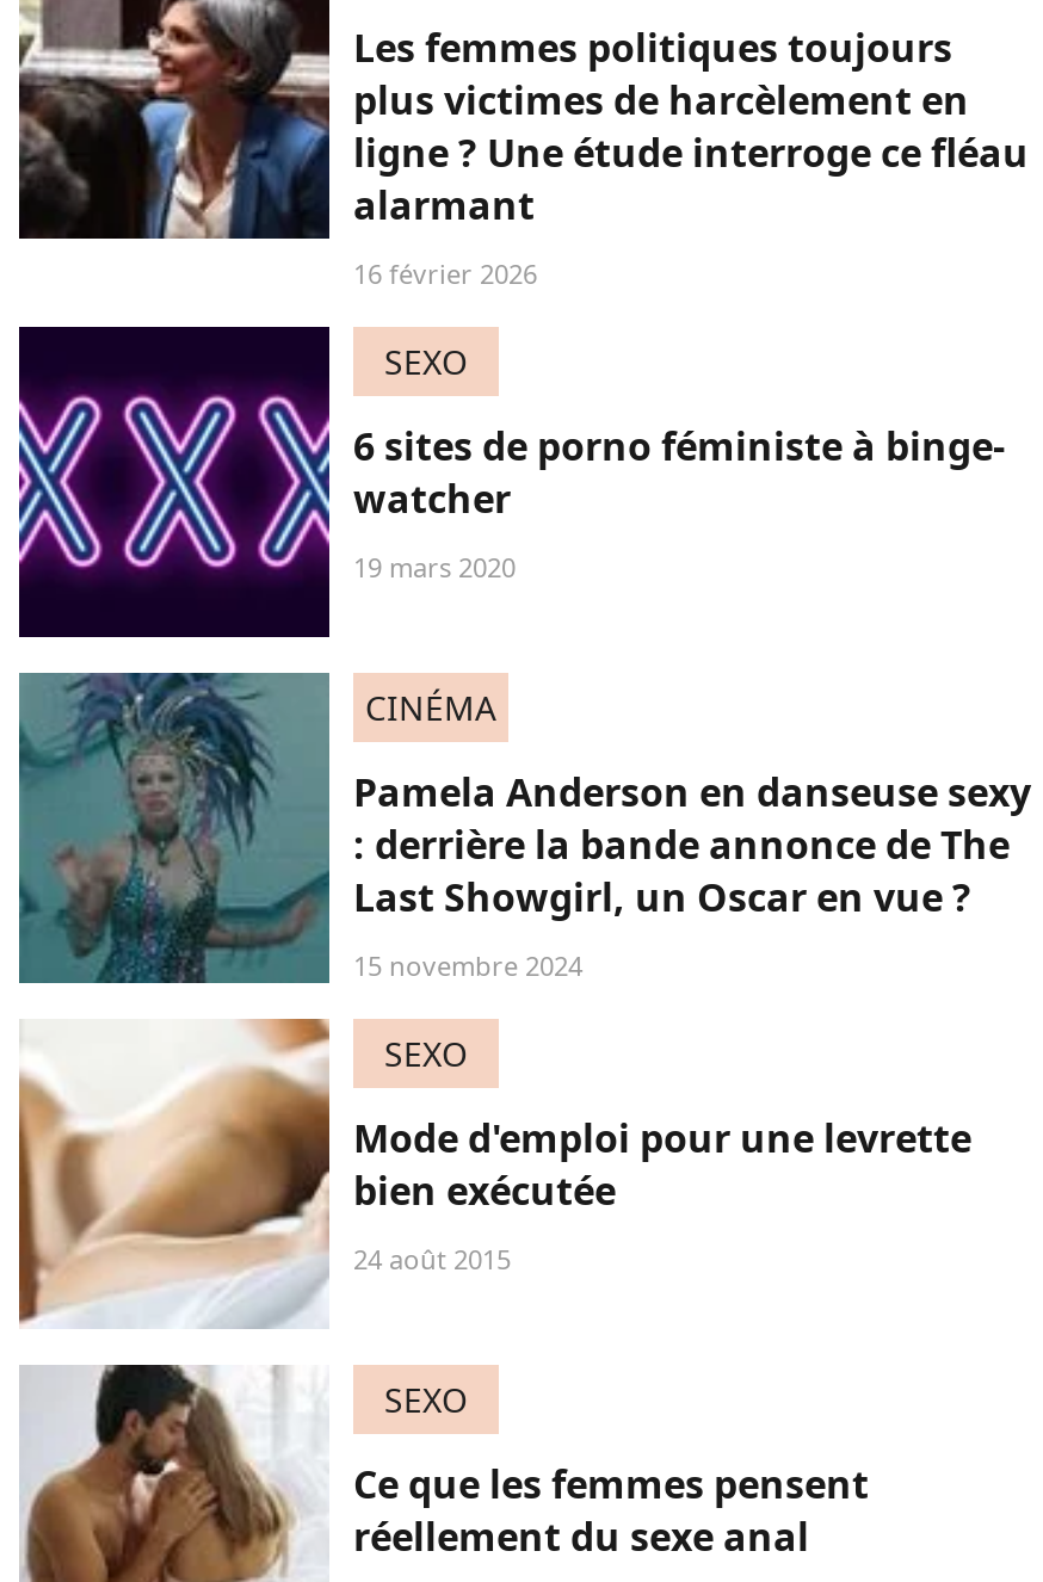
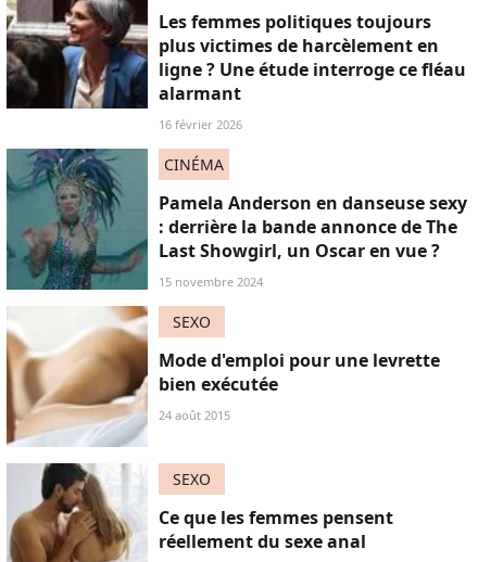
- [image]
- SEXO
- 6 sites de porno féministe à binge-
- watcher
- 19 mars 2020
